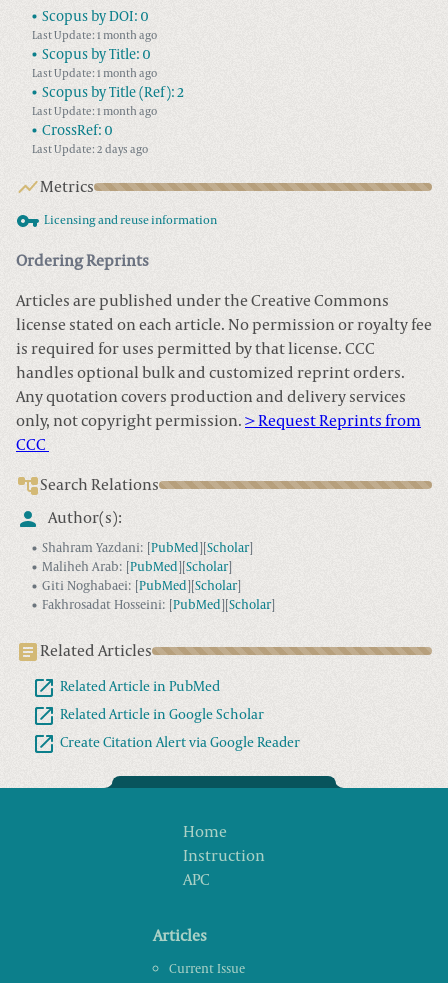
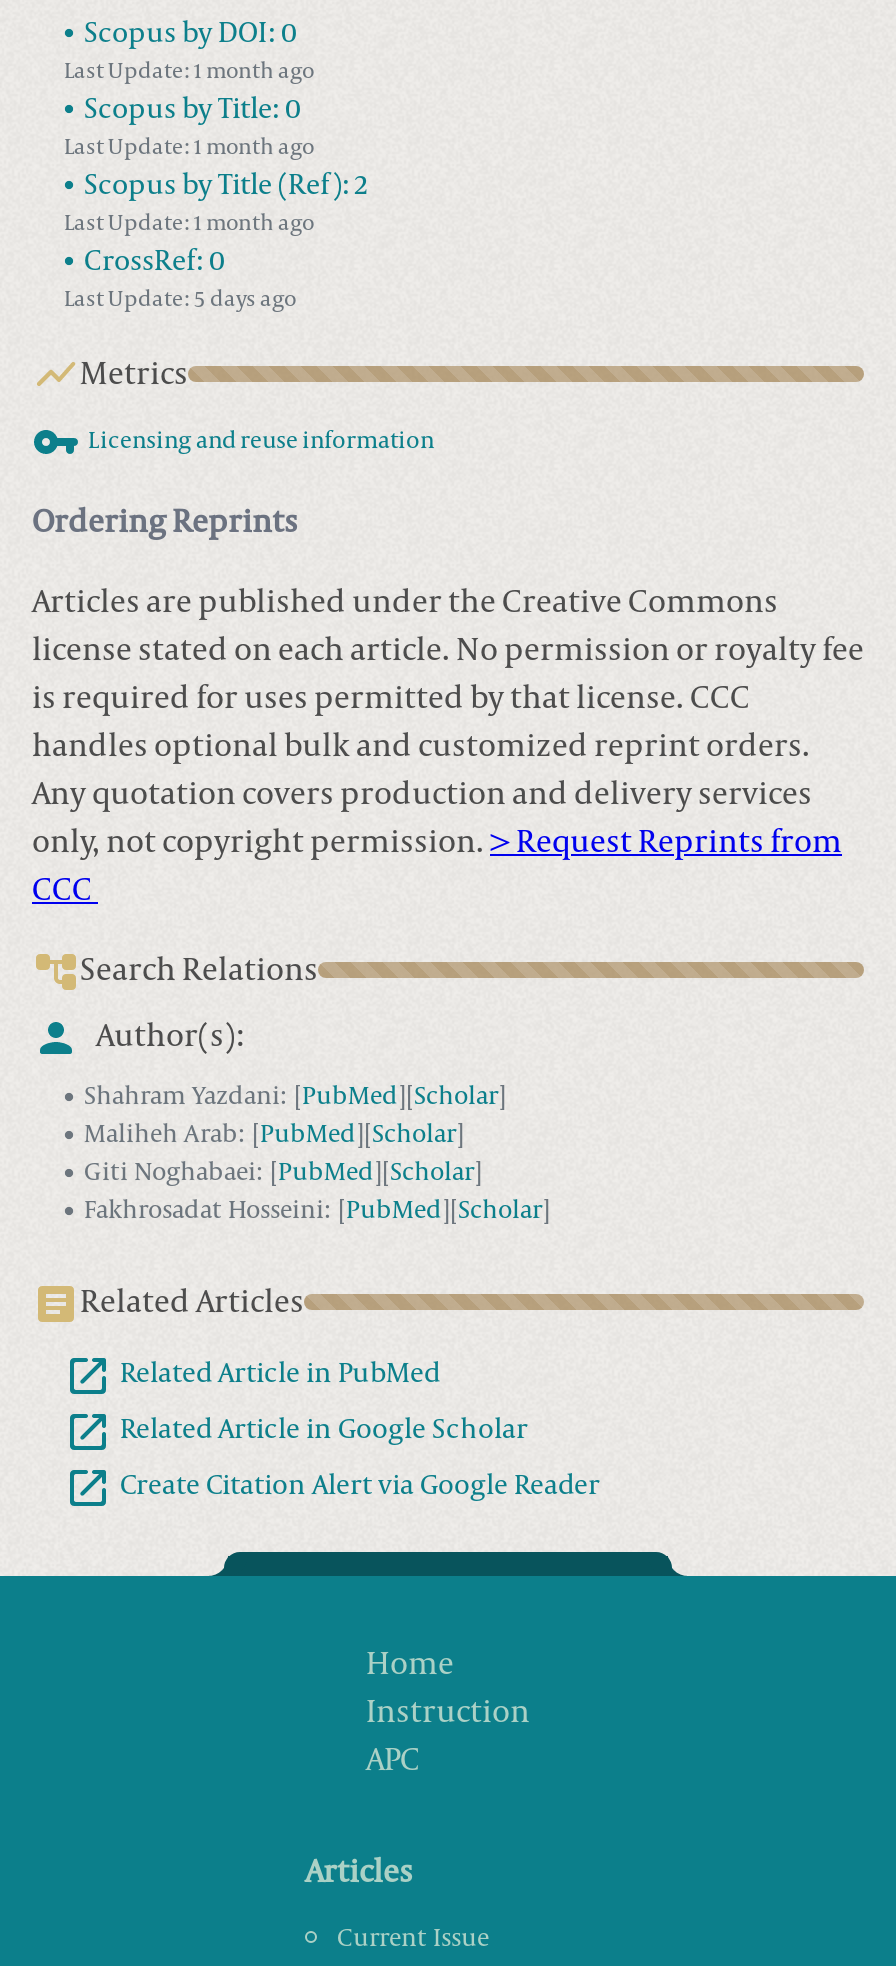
- Last Update: 2 days ago
+ Last Update: 5 days ago
